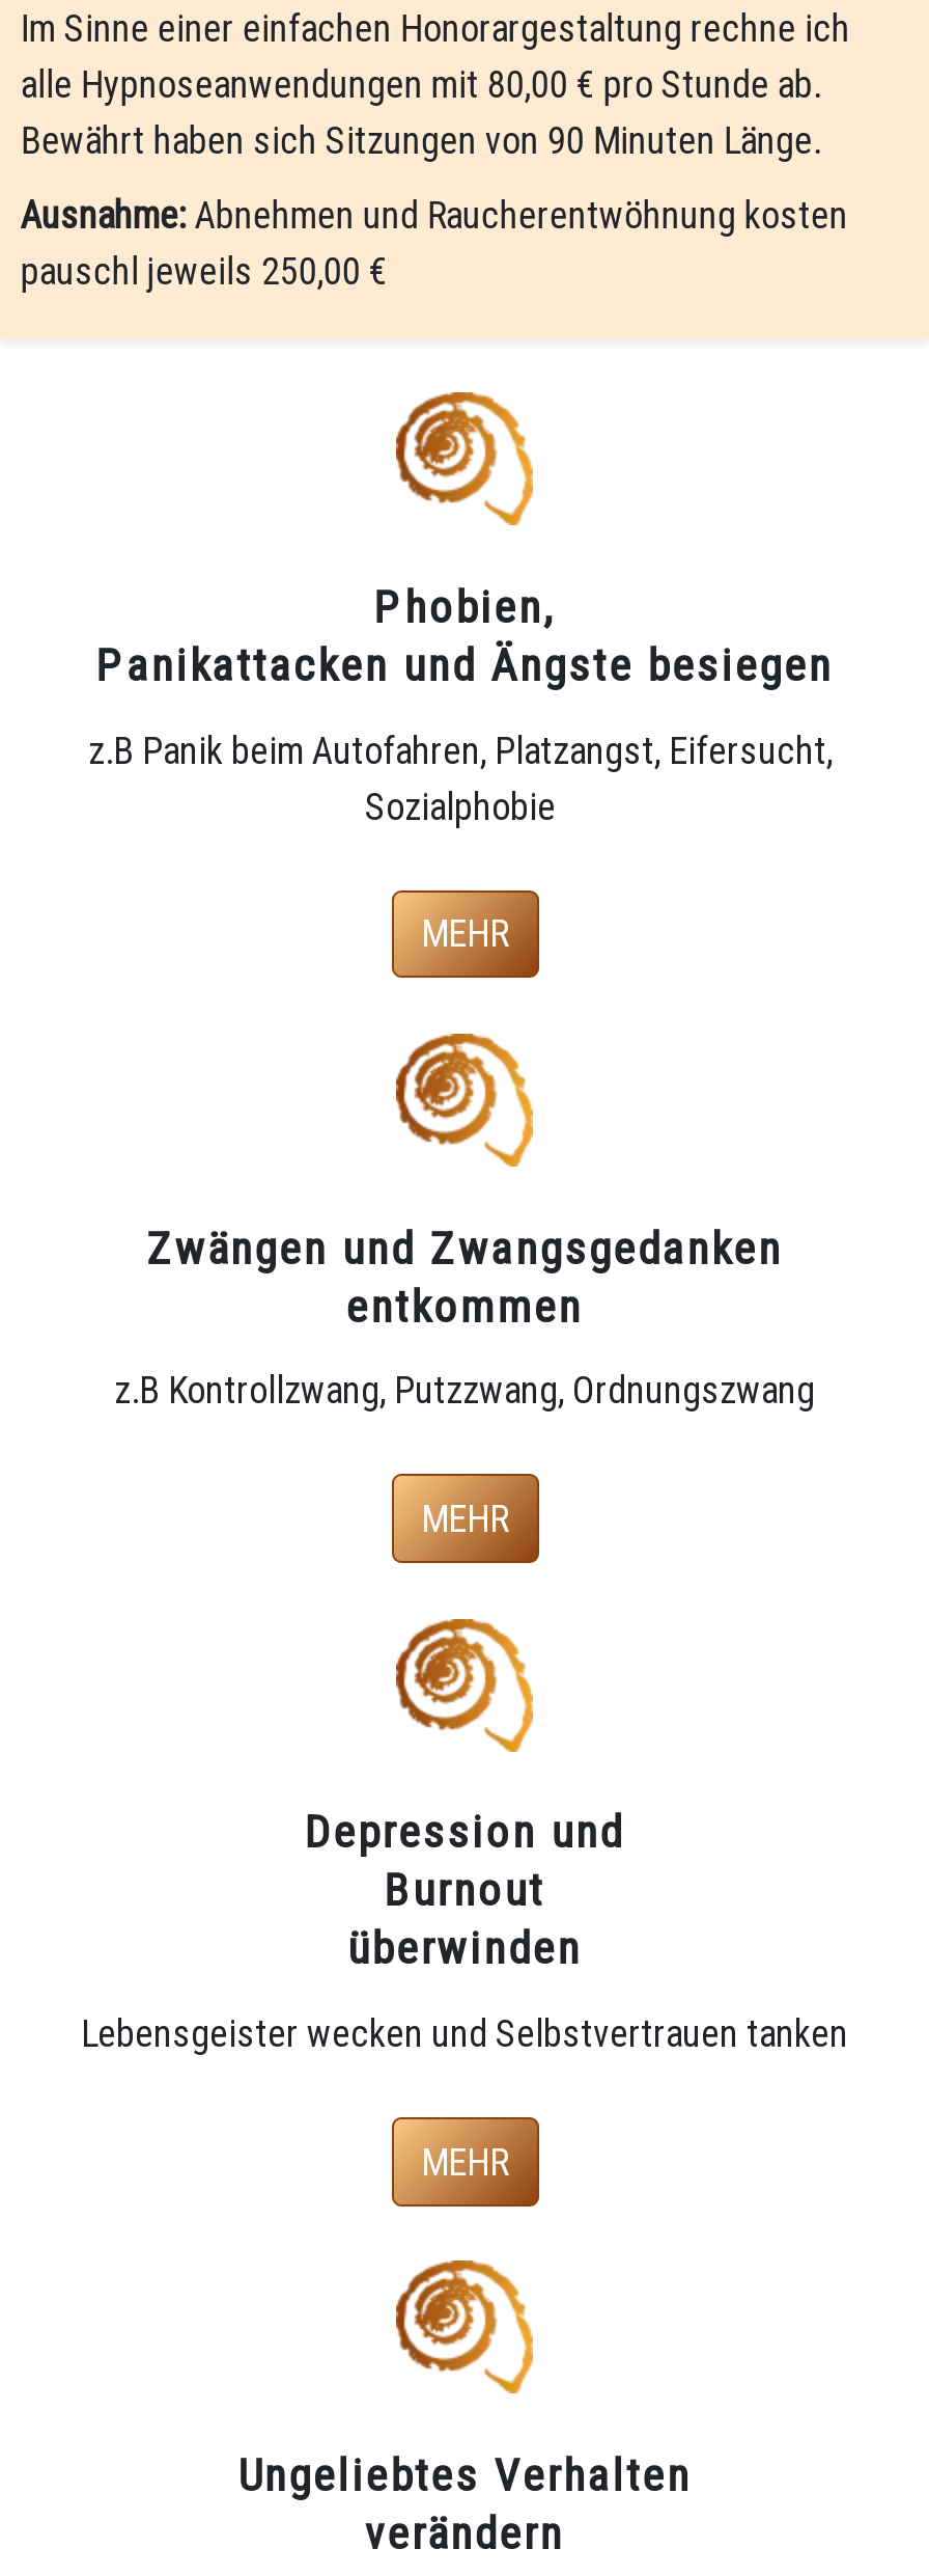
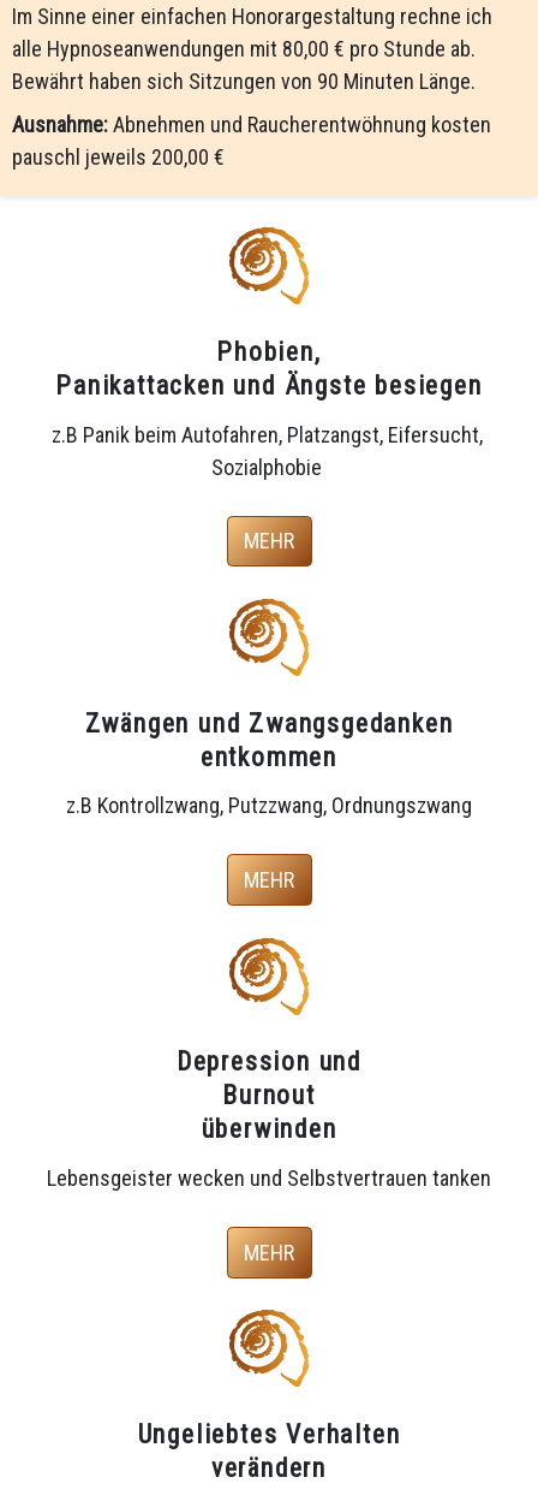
- pauschl jeweils 250,00 €
+ pauschl jeweils 200,00 €
